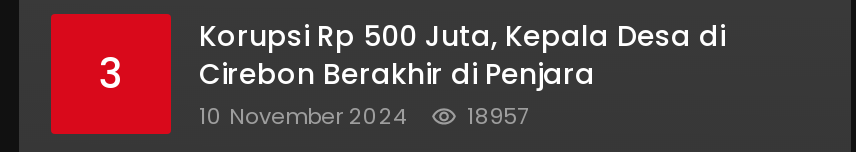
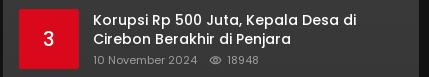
- 10 November 2024 18957
+ 10 November 2024 18948
